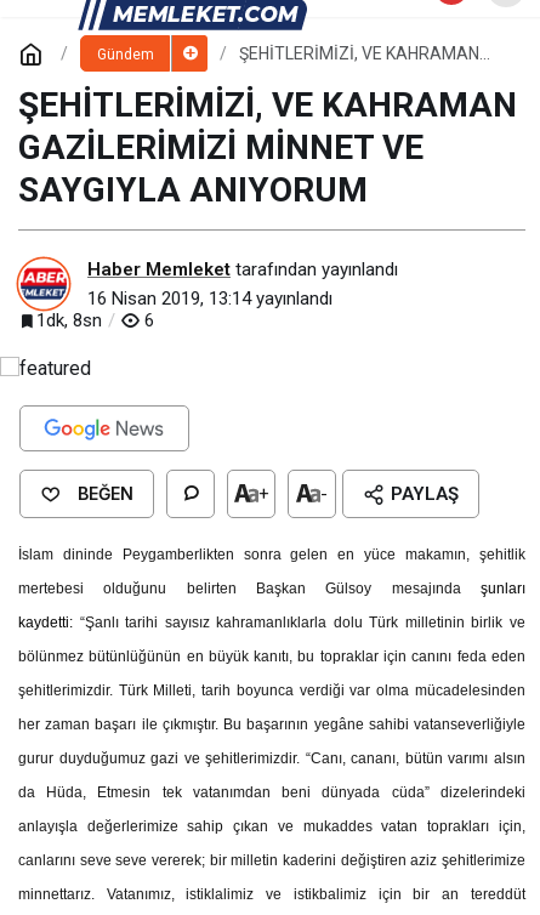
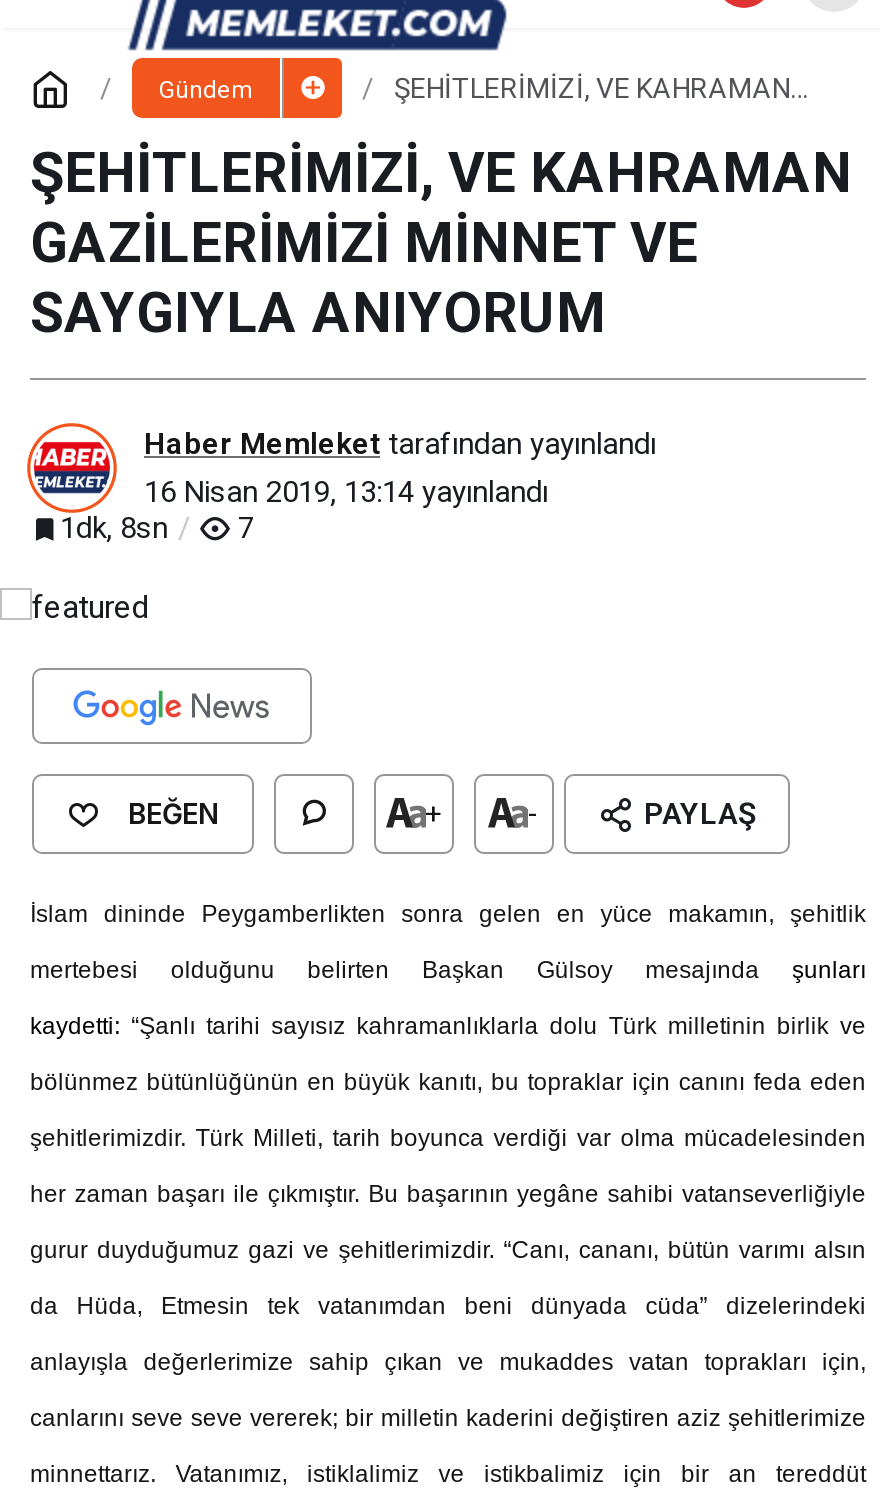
- 1dk, 8sn 6
+ 1dk, 8sn 7
